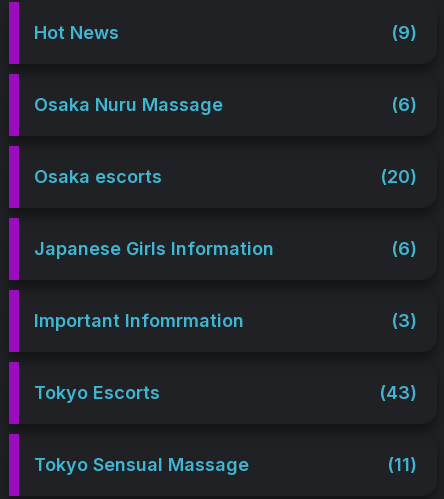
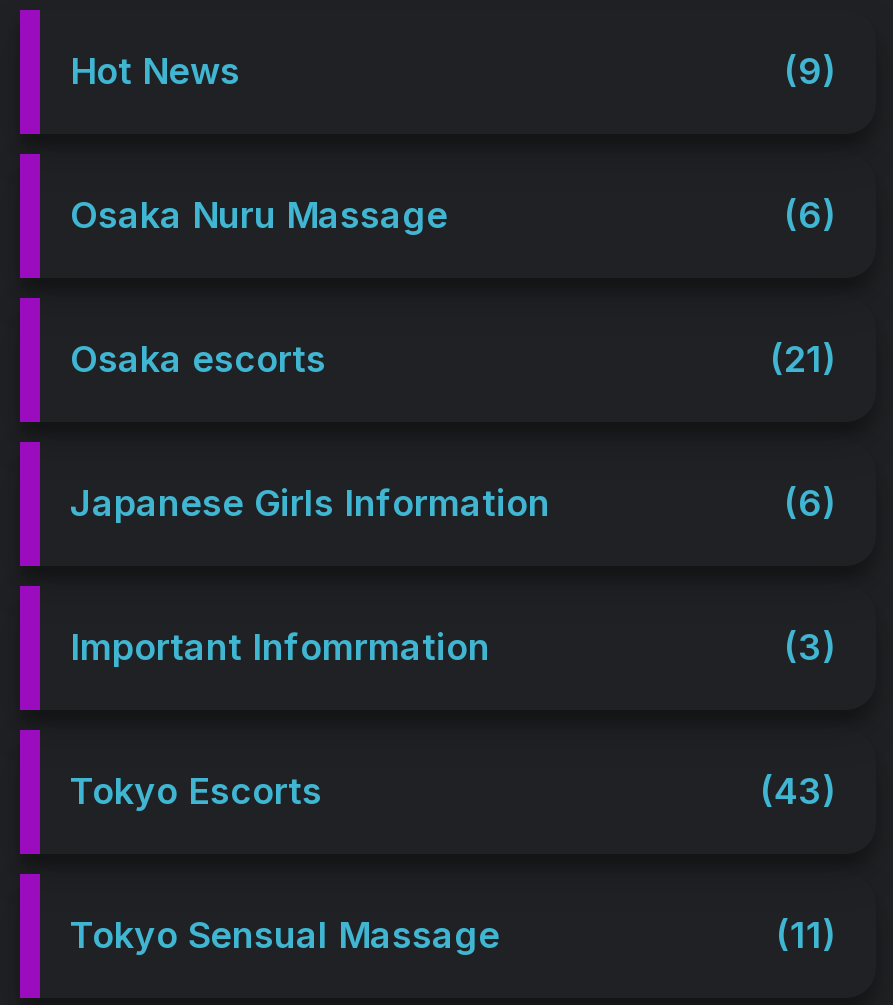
- (20)
+ (21)
